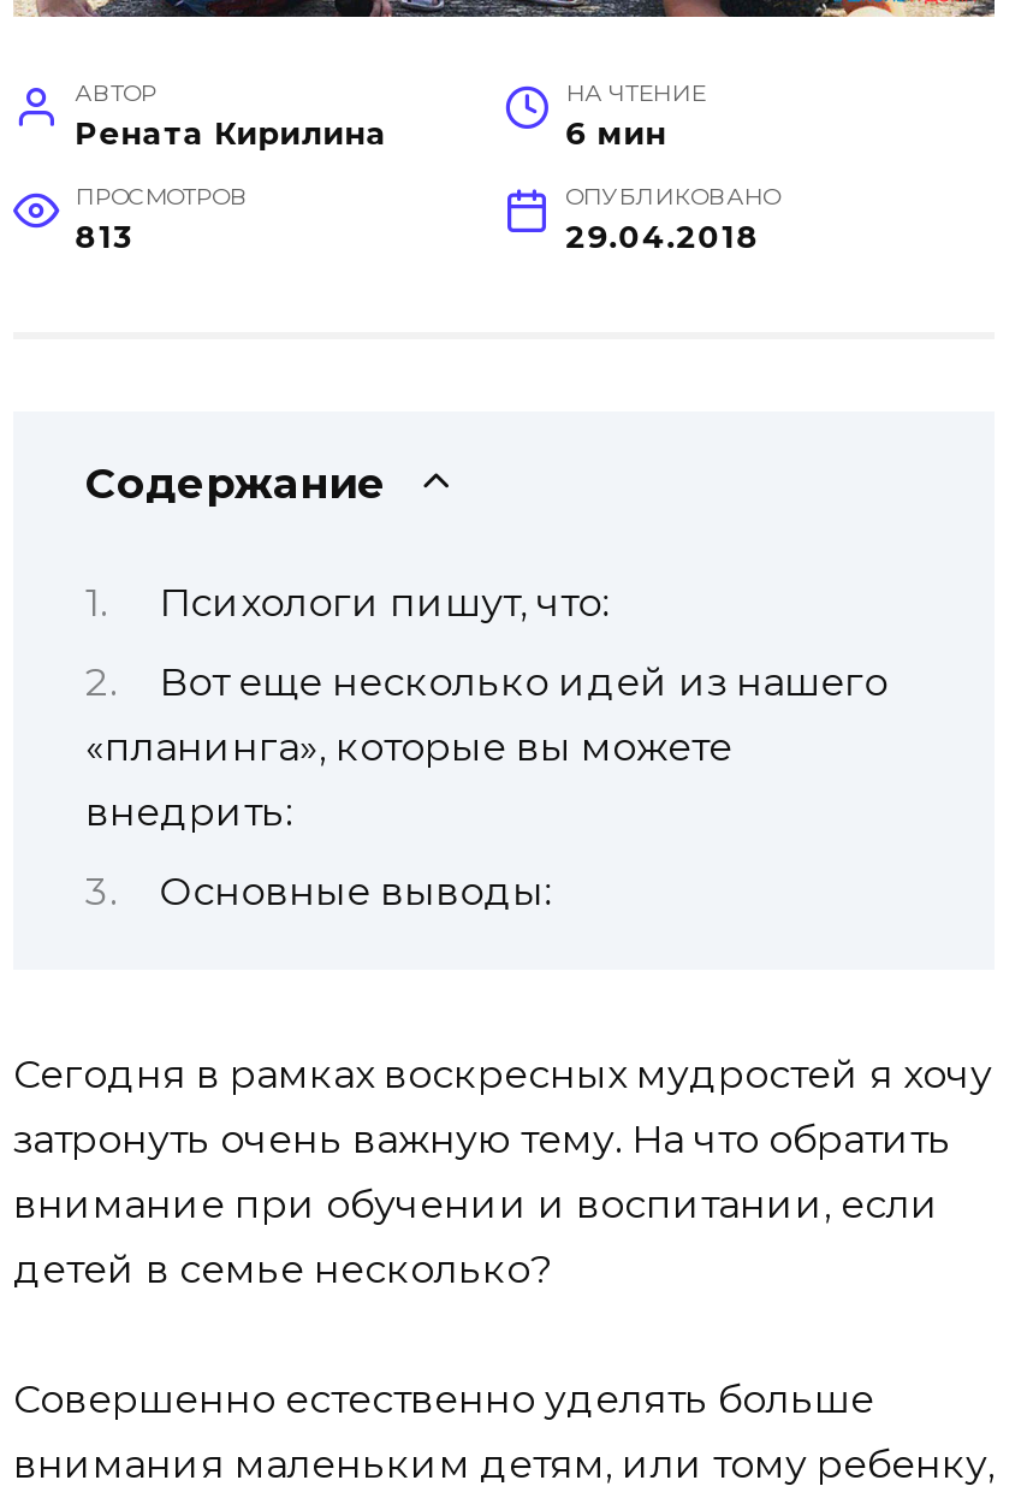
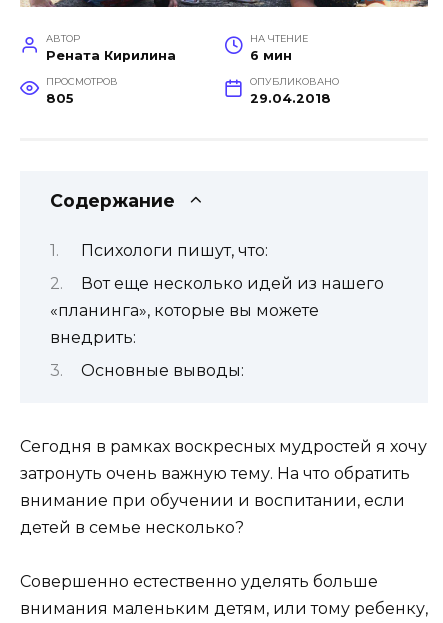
- 813
+ 805
